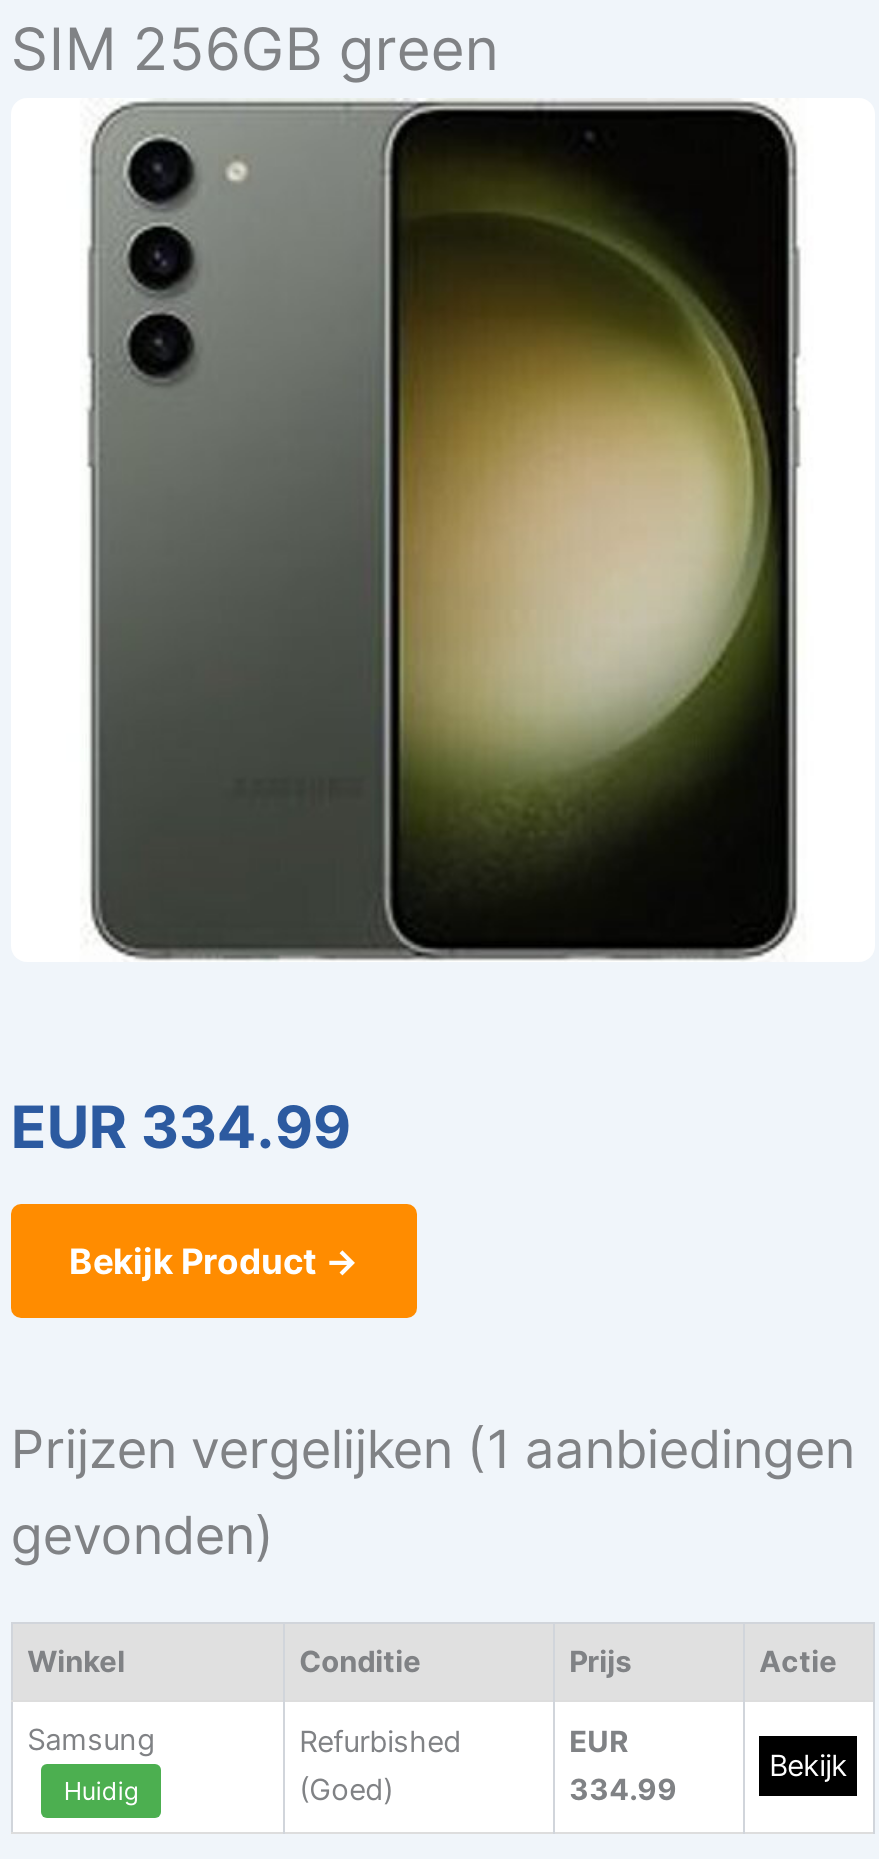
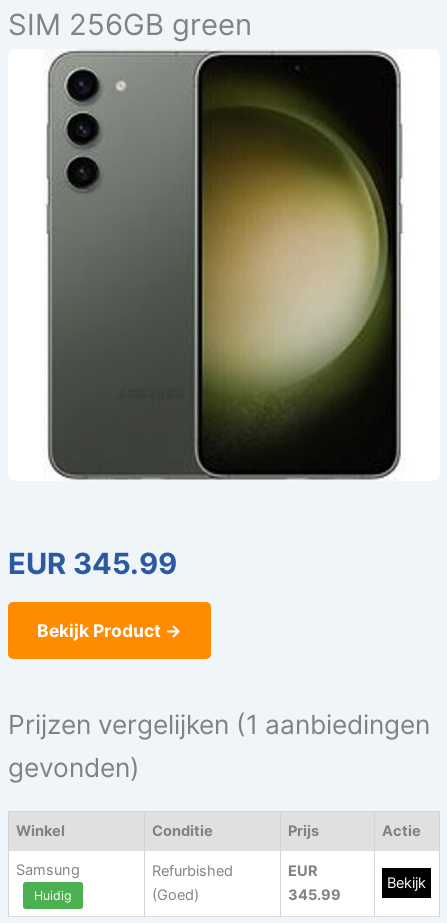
- EUR 334.99
+ EUR 345.99

- 334.99
+ 345.99
